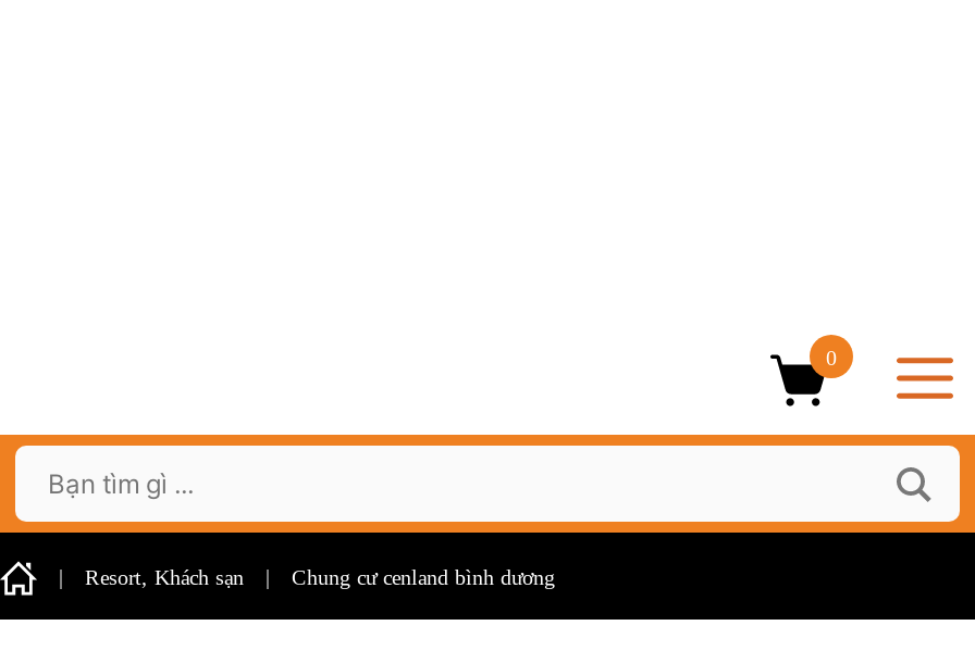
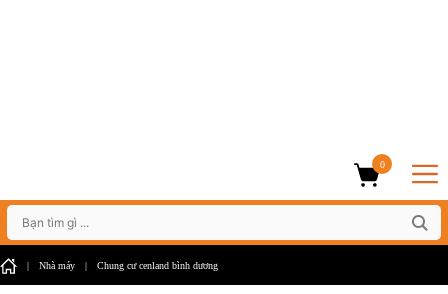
- Resort, Khách sạn
+ Nhà máy
